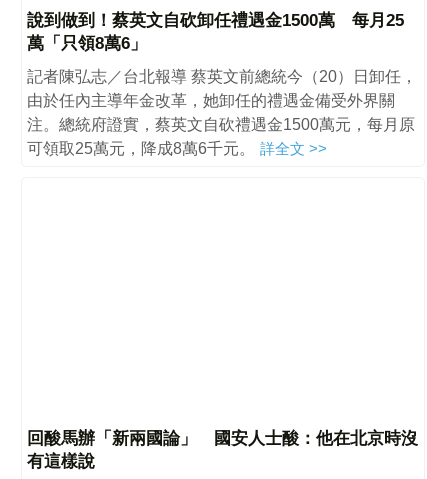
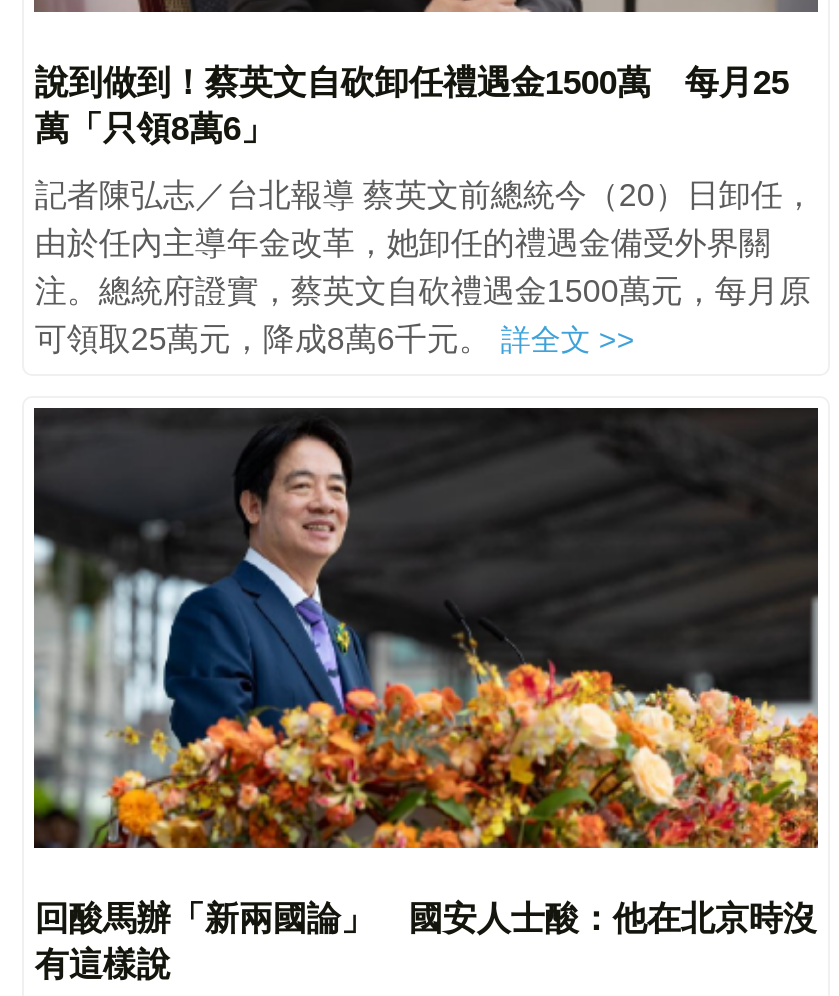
+ [image]
